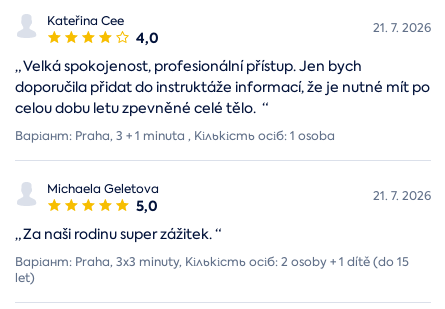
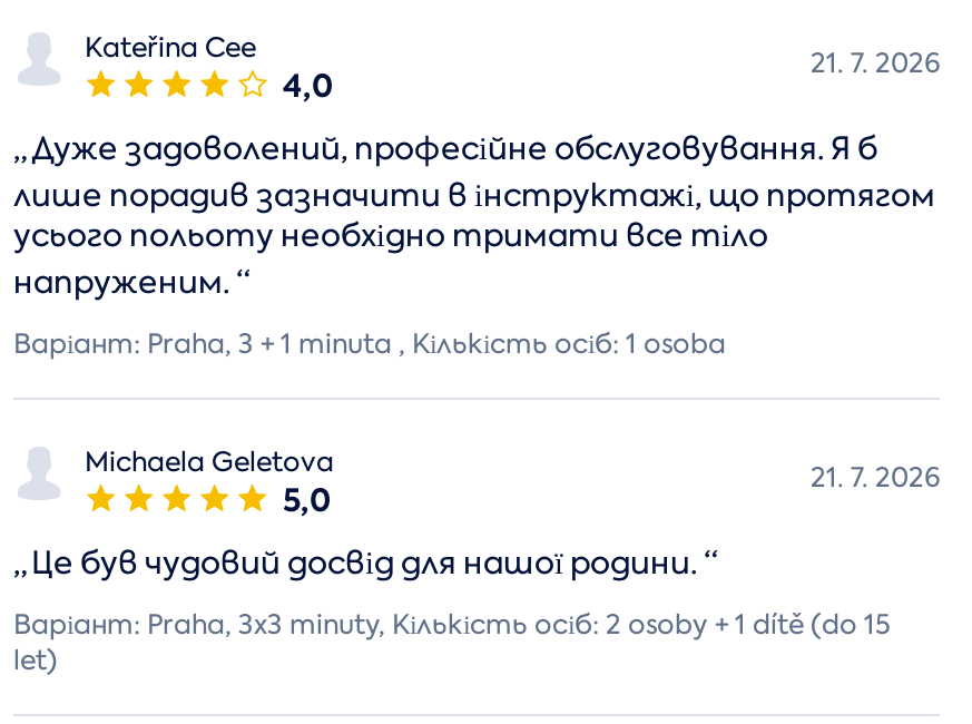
- „Velká spokojenost, profesionální přístup. Jen bych
- doporučila přidat do instruktáže informací, že je nutné mít po
- celou dobu letu zpevněné celé tělo. “
+ „Дуже задоволений, професійне обслуговування. Я б
+ лише порадив зазначити в інструктажі, що протягом
+ усього польоту необхідно тримати все тіло
+ напруженим. “

- „Za naši rodinu super zážitek. “
+ „Це був чудовий досвід для нашої родини. “
